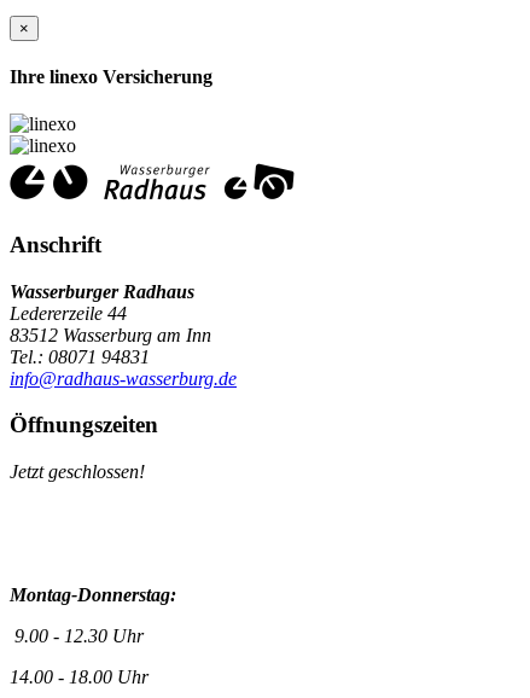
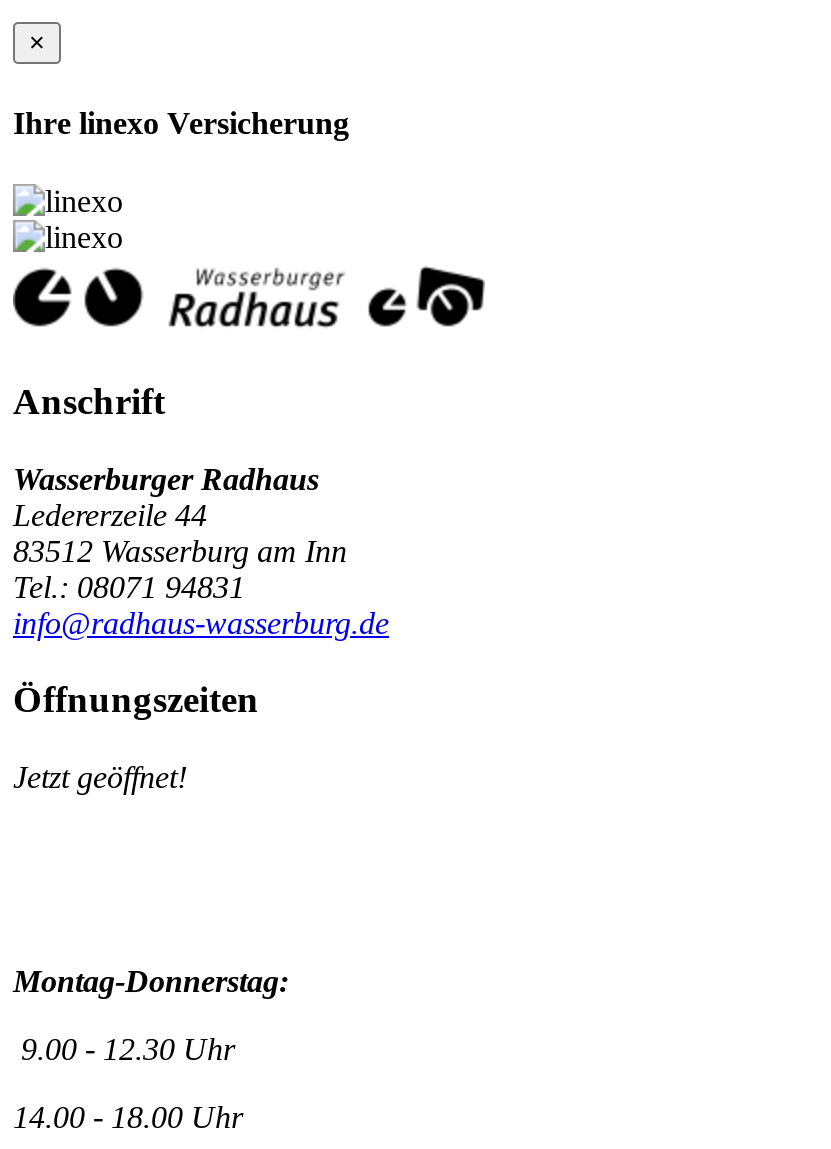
- Jetzt geschlossen!
+ Jetzt geöffnet!
